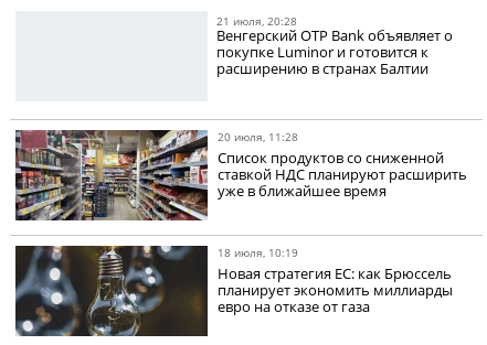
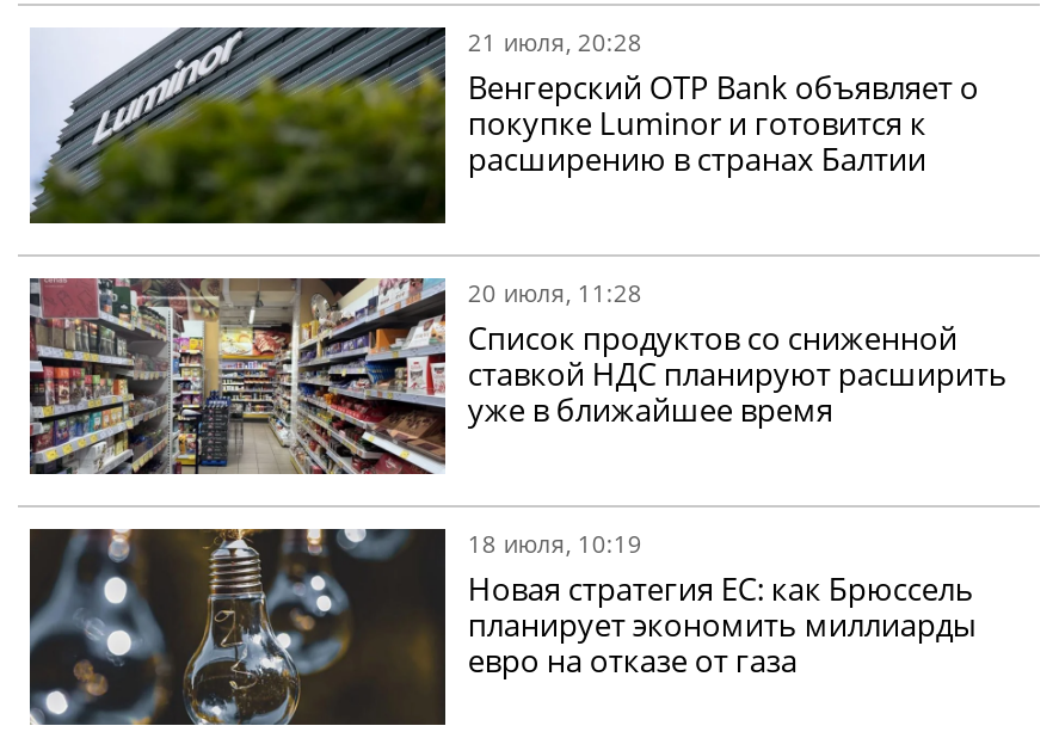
+ [image]
